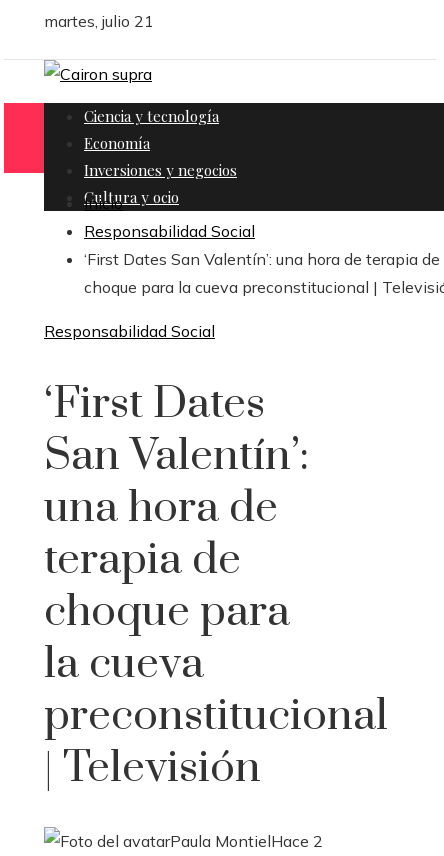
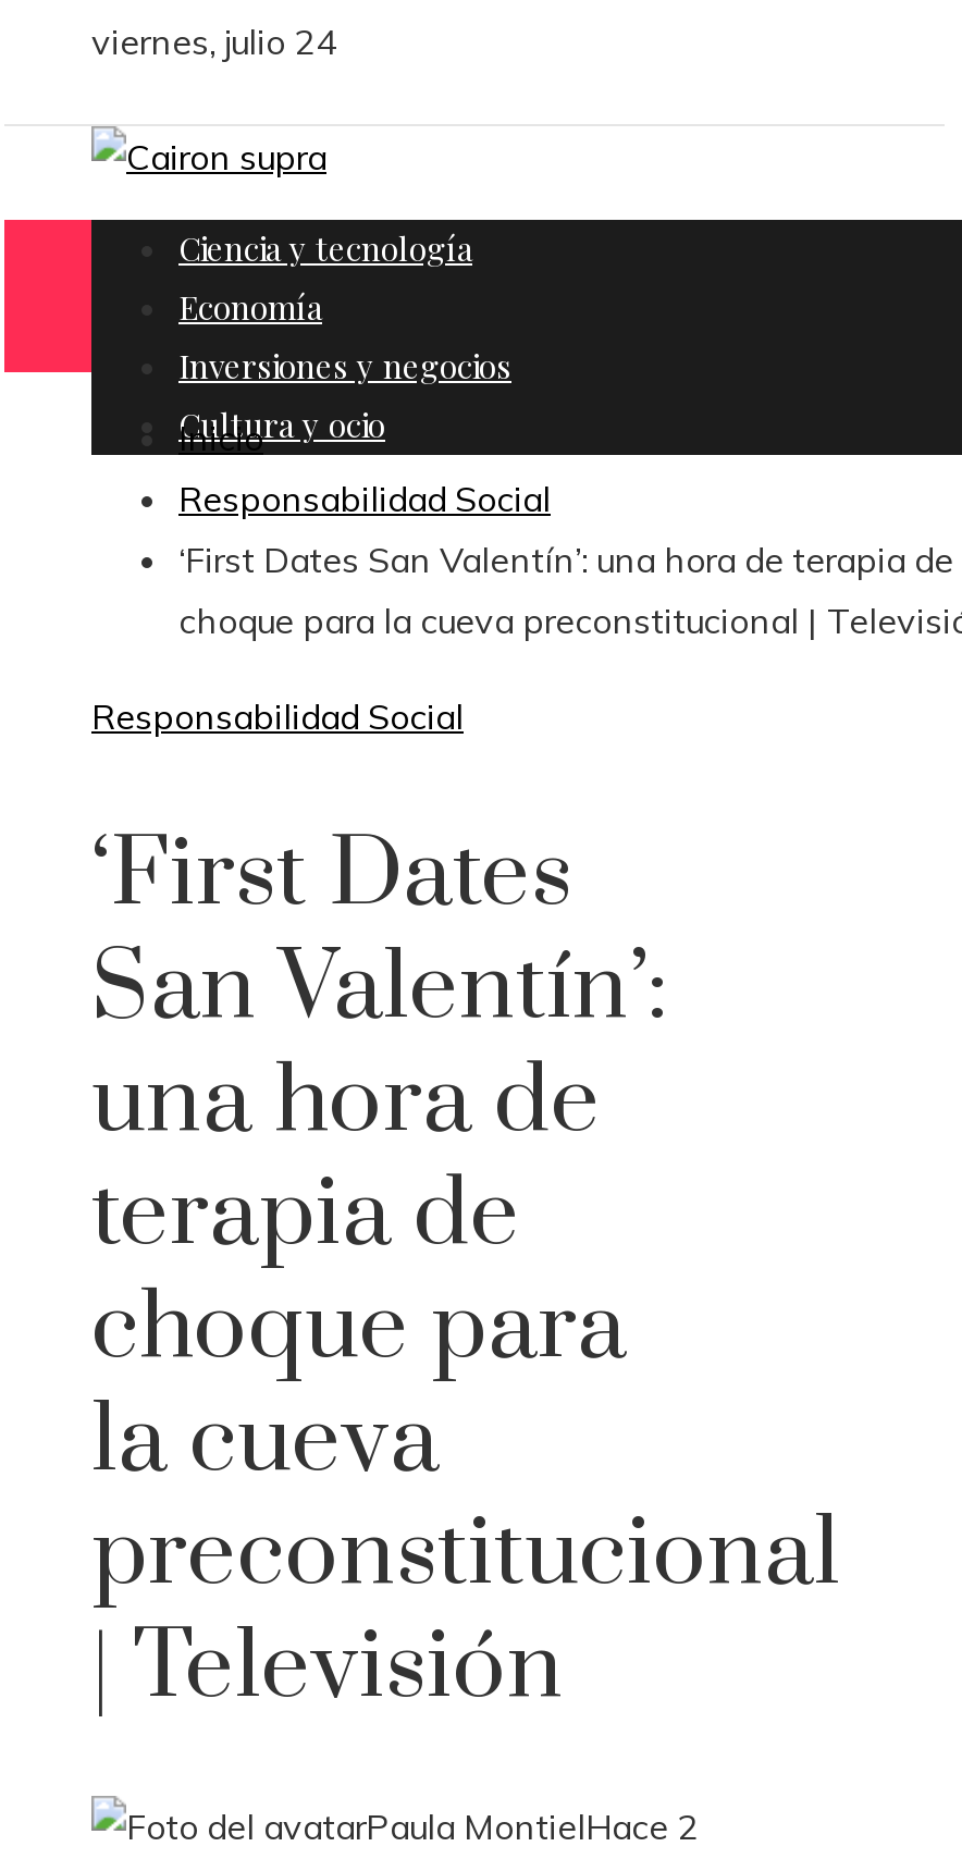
- martes, julio 21
+ viernes, julio 24
